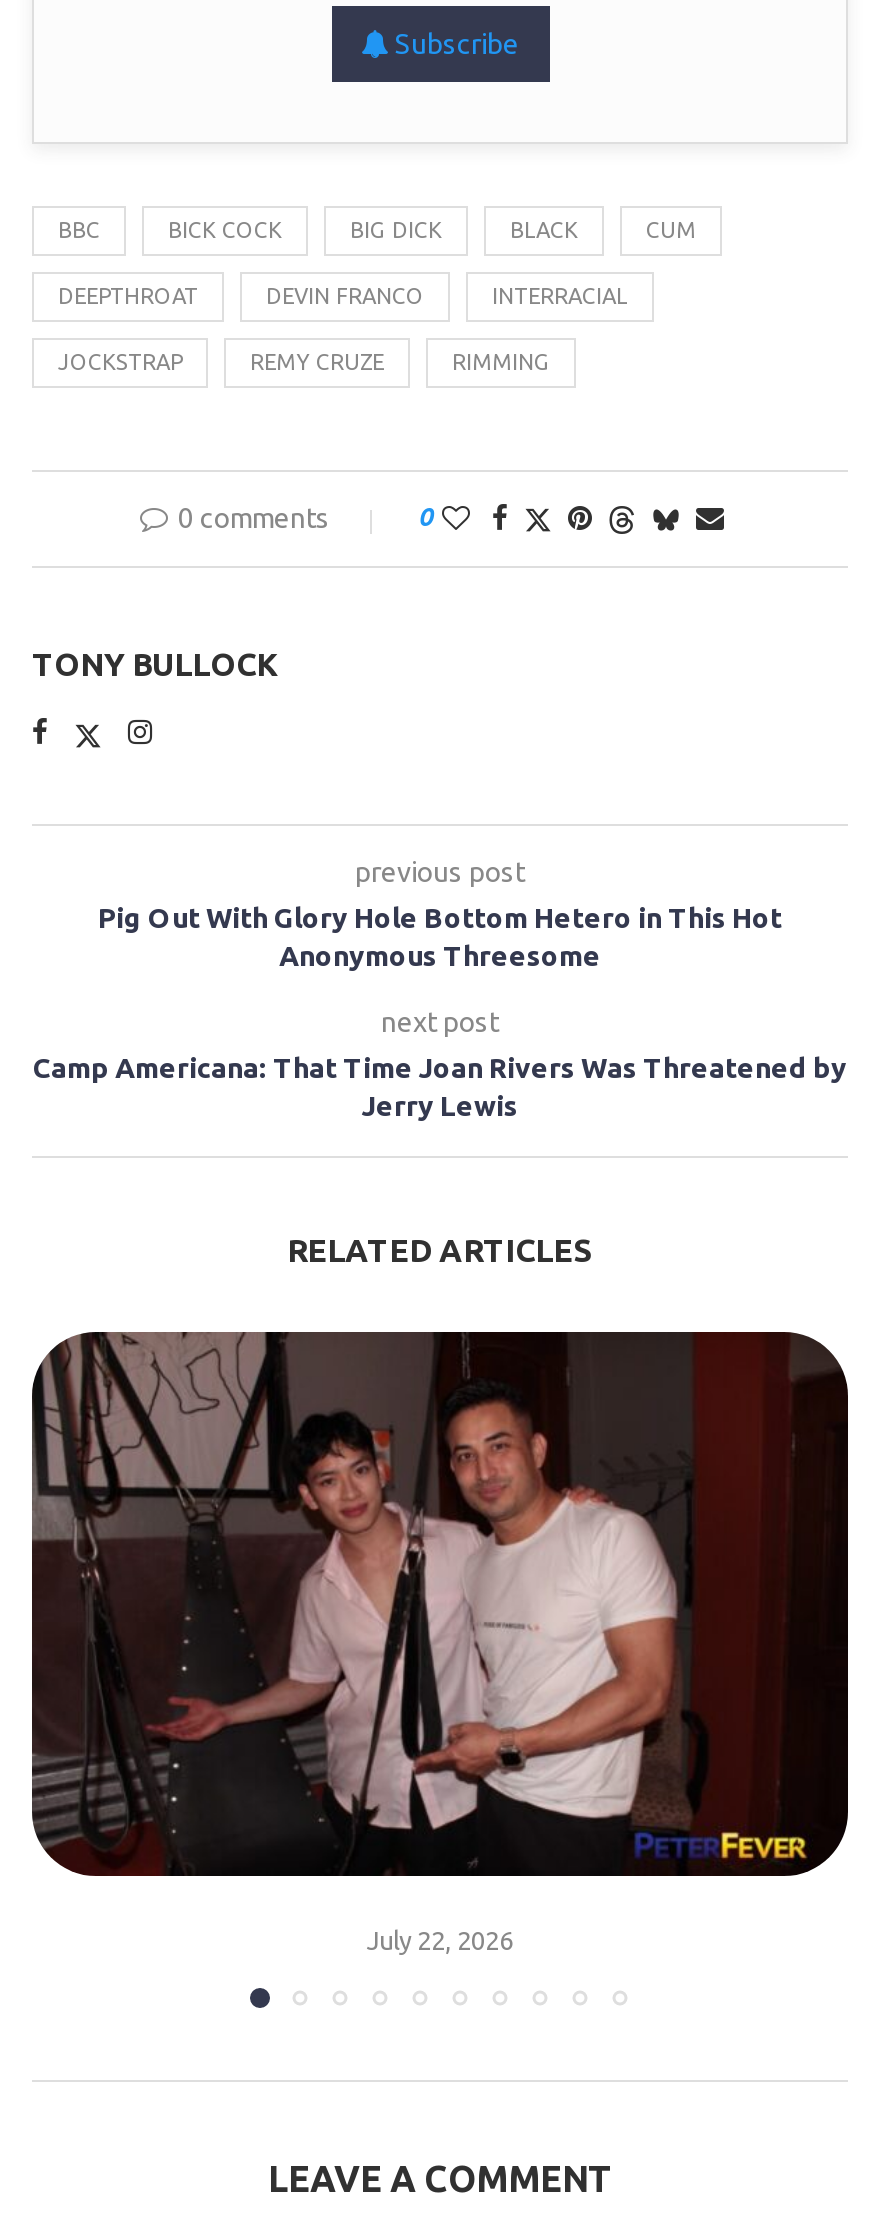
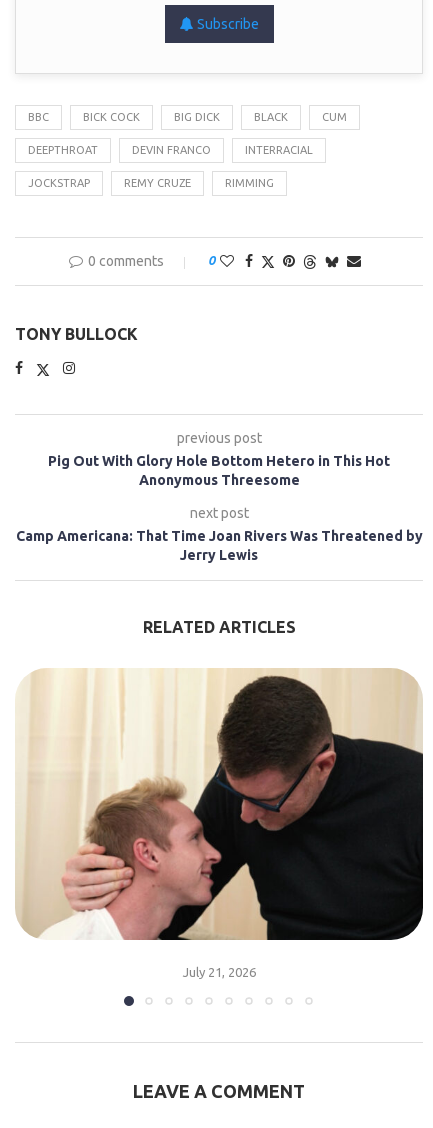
- [image]
- July 22, 2026
+ [image]
+ July 21, 2026
